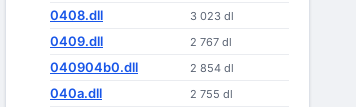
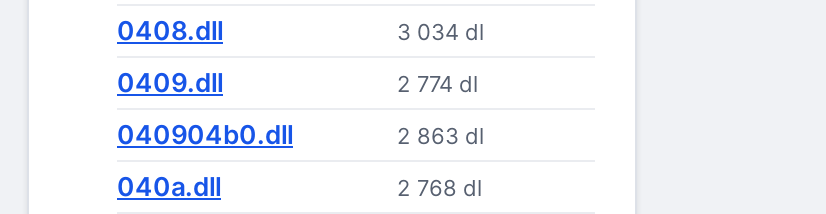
- 3 023 dl
+ 3 034 dl

- 2 767 dl
+ 2 774 dl

- 2 854 dl
+ 2 863 dl

- 2 755 dl
+ 2 768 dl
